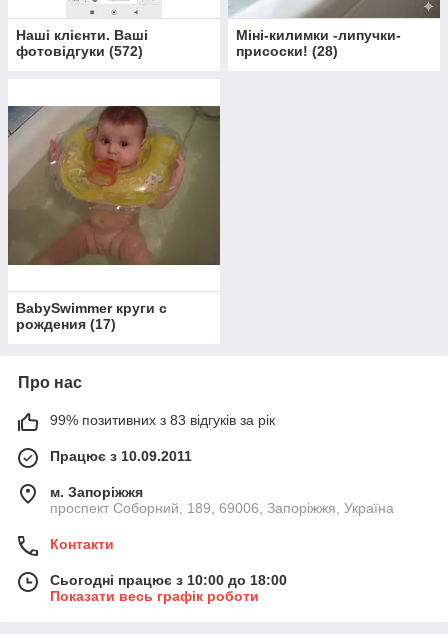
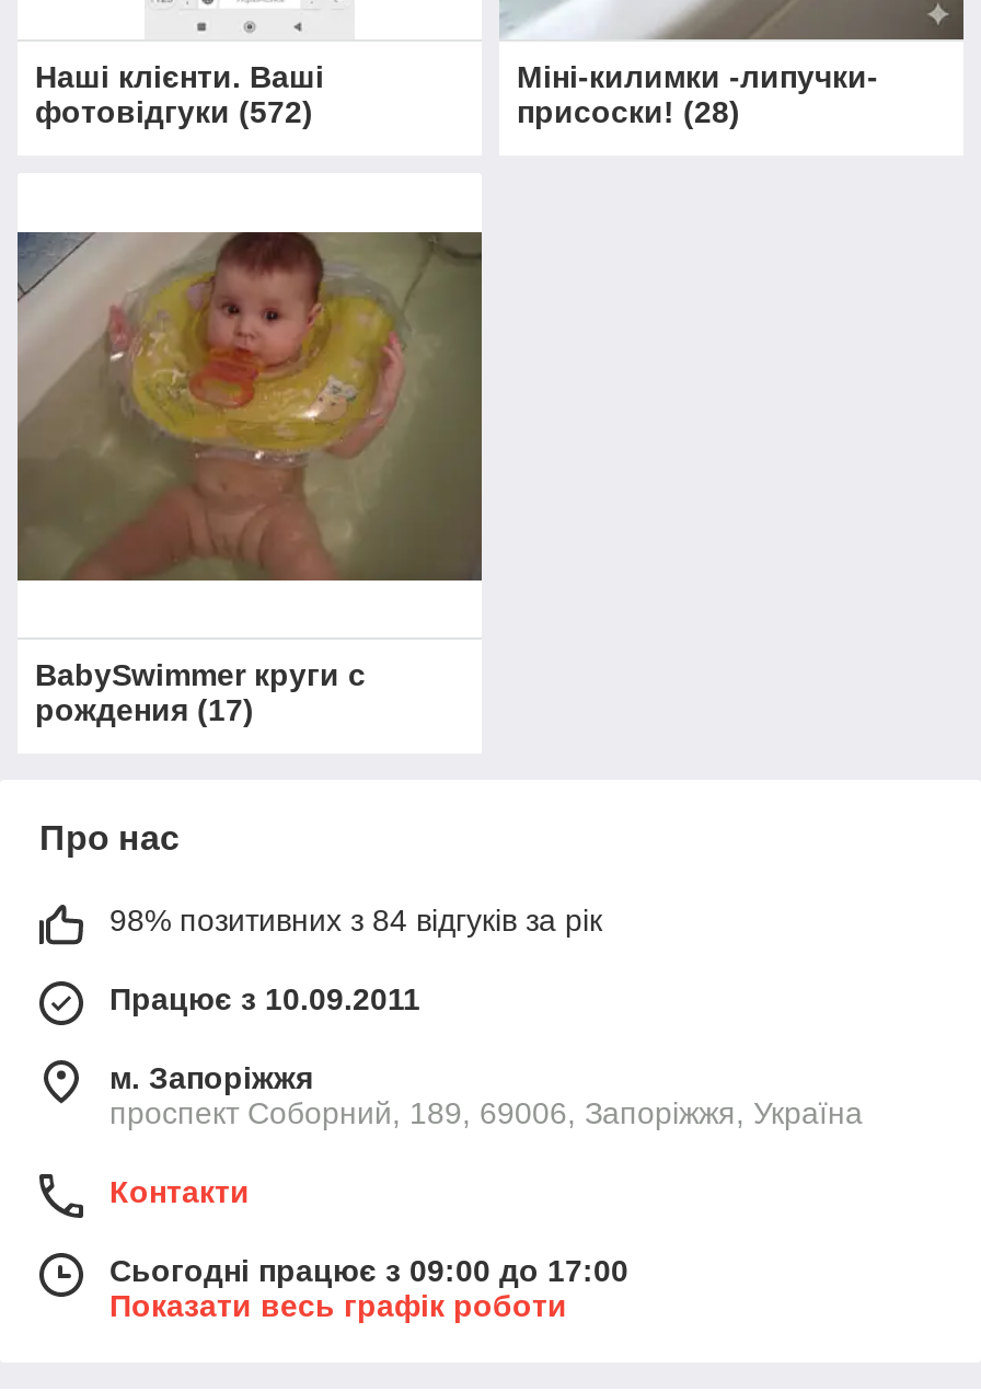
- 99% позитивних з 83 відгуків за рік
+ 98% позитивних з 84 відгуків за рік

- Сьогодні працює з 10:00 до 18:00
+ Сьогодні працює з 09:00 до 17:00
